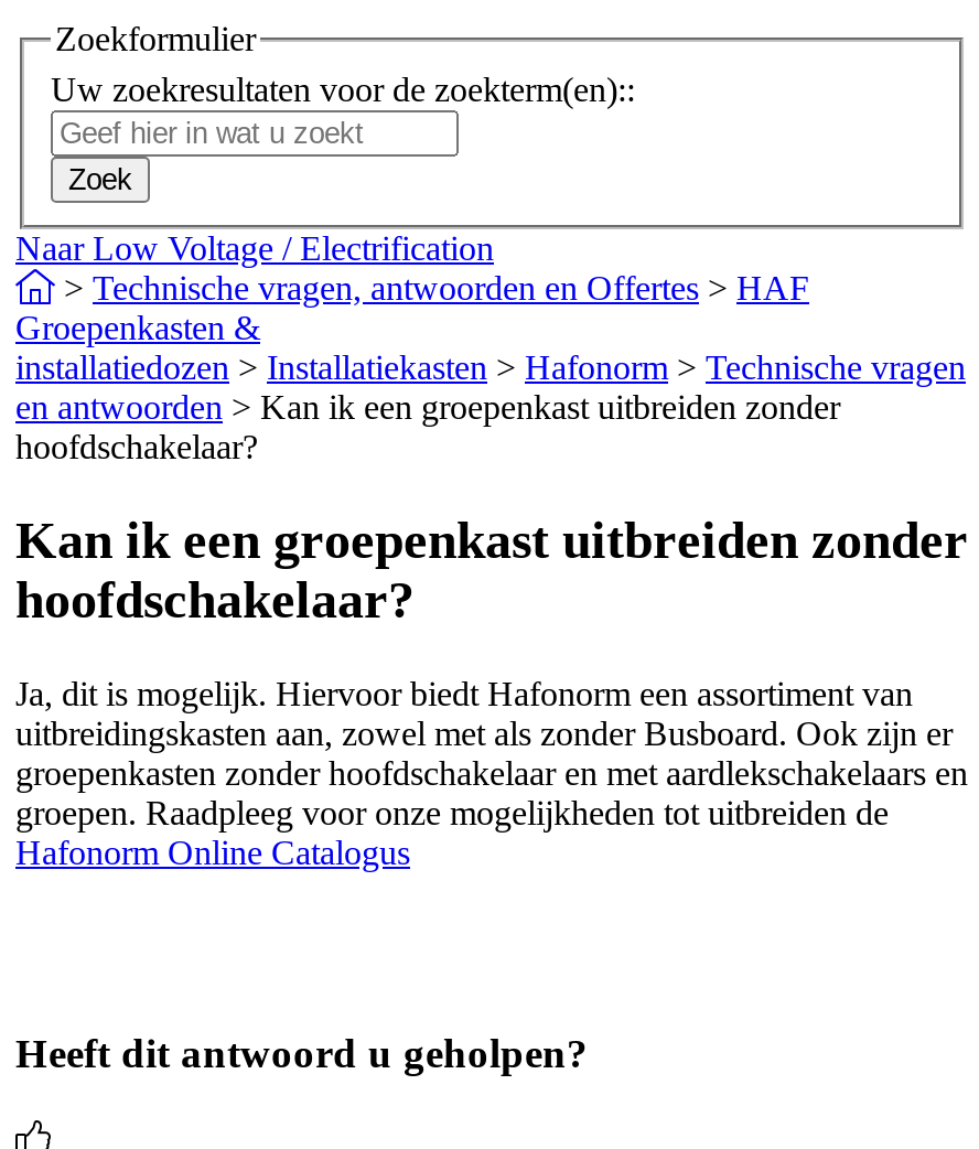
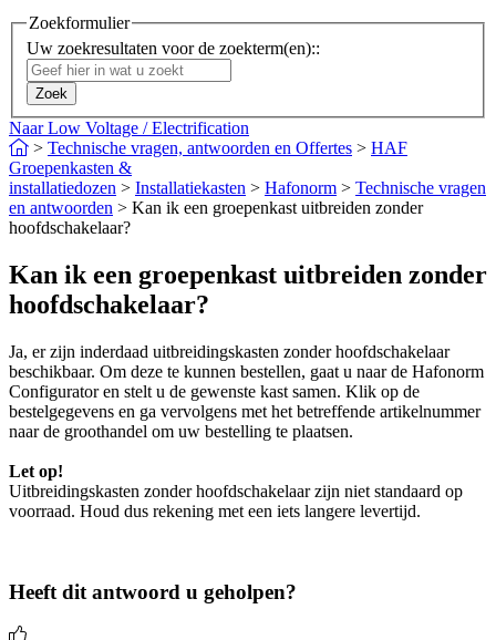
- Ja, dit is mogelijk. Hiervoor biedt Hafonorm een assortiment van
- uitbreidingskasten aan, zowel met als zonder Busboard. Ook zijn er
- groepenkasten zonder hoofdschakelaar en met aardlekschakelaars en
- groepen. Raadpleeg voor onze mogelijkheden tot uitbreiden de
- Hafonorm Online Catalogus
+ Ja, er zijn inderdaad uitbreidingskasten zonder hoofdschakelaar
+ beschikbaar. Om deze te kunnen bestellen, gaat u naar de Hafonorm
+ Configurator en stelt u de gewenste kast samen. Klik op de
+ bestelgegevens en ga vervolgens met het betreffende artikelnummer
+ naar de groothandel om uw bestelling te plaatsen.
+ Let op!
+ Uitbreidingskasten zonder hoofdschakelaar zijn niet standaard op
+ voorraad. Houd dus rekening met een iets langere levertijd.
